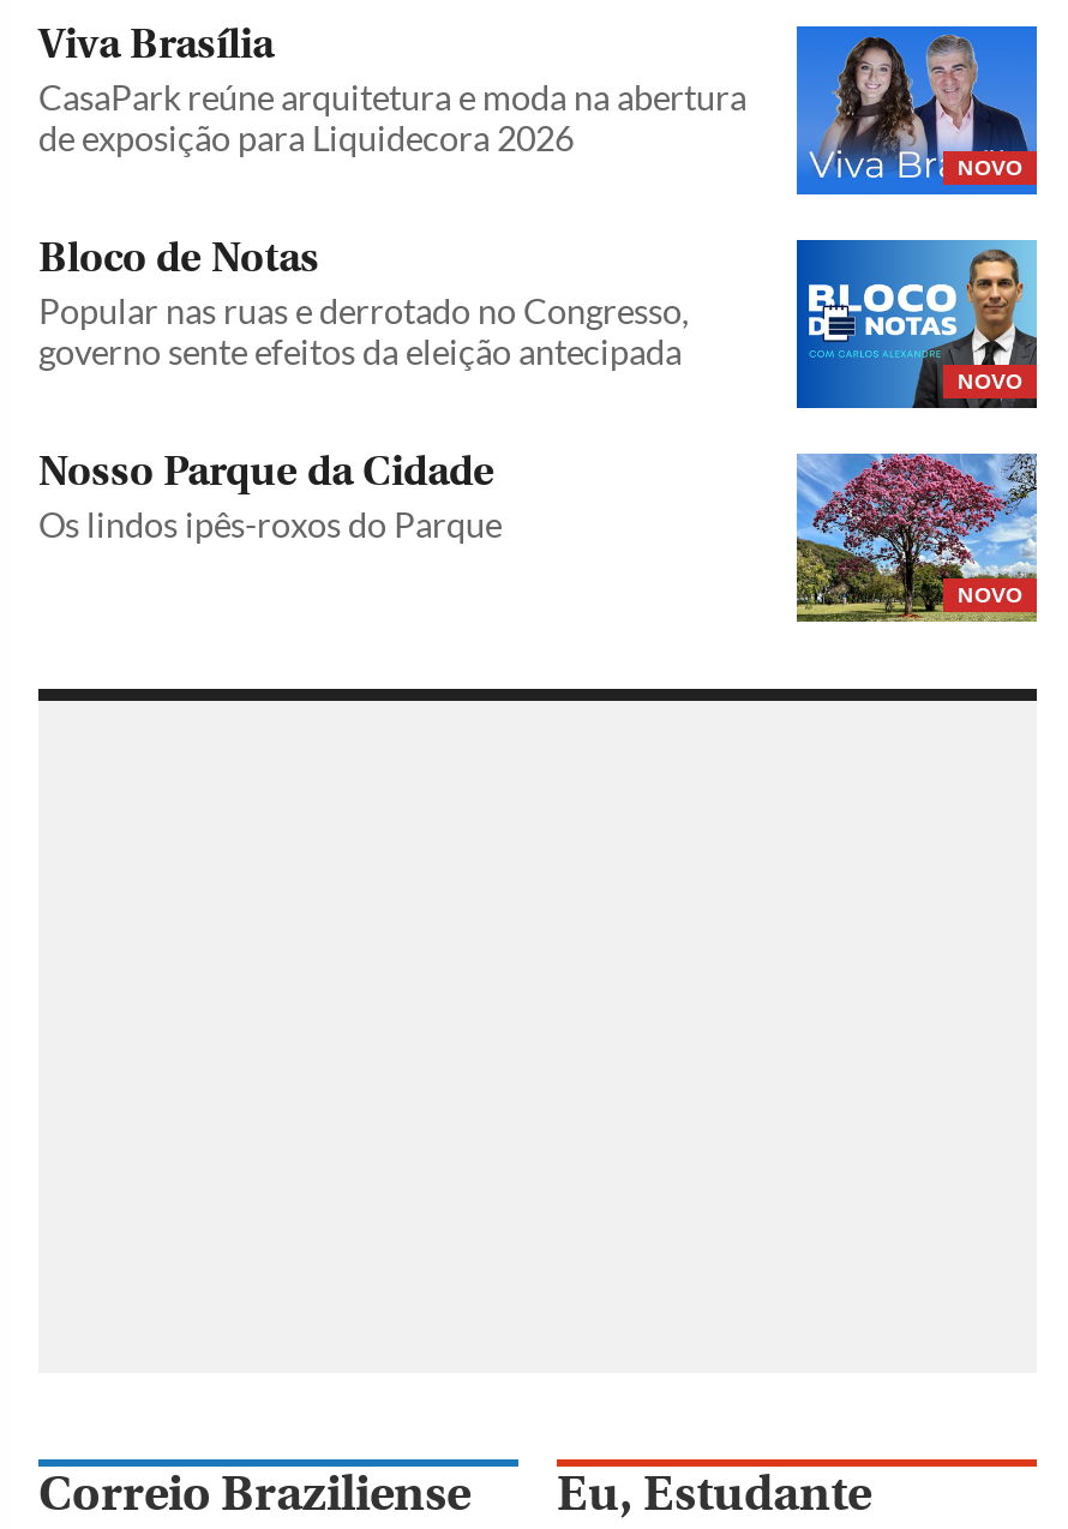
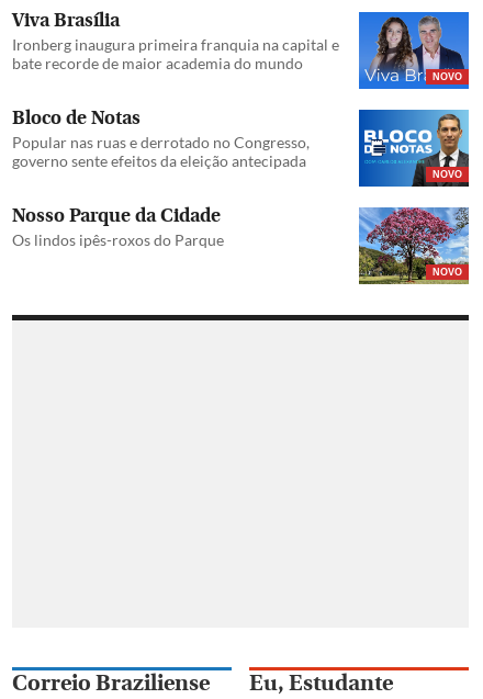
- CasaPark reúne arquitetura e moda na abertura
- de exposição para Liquidecora 2026
+ Ironberg inaugura primeira franquia na capital e
+ bate recorde de maior academia do mundo
